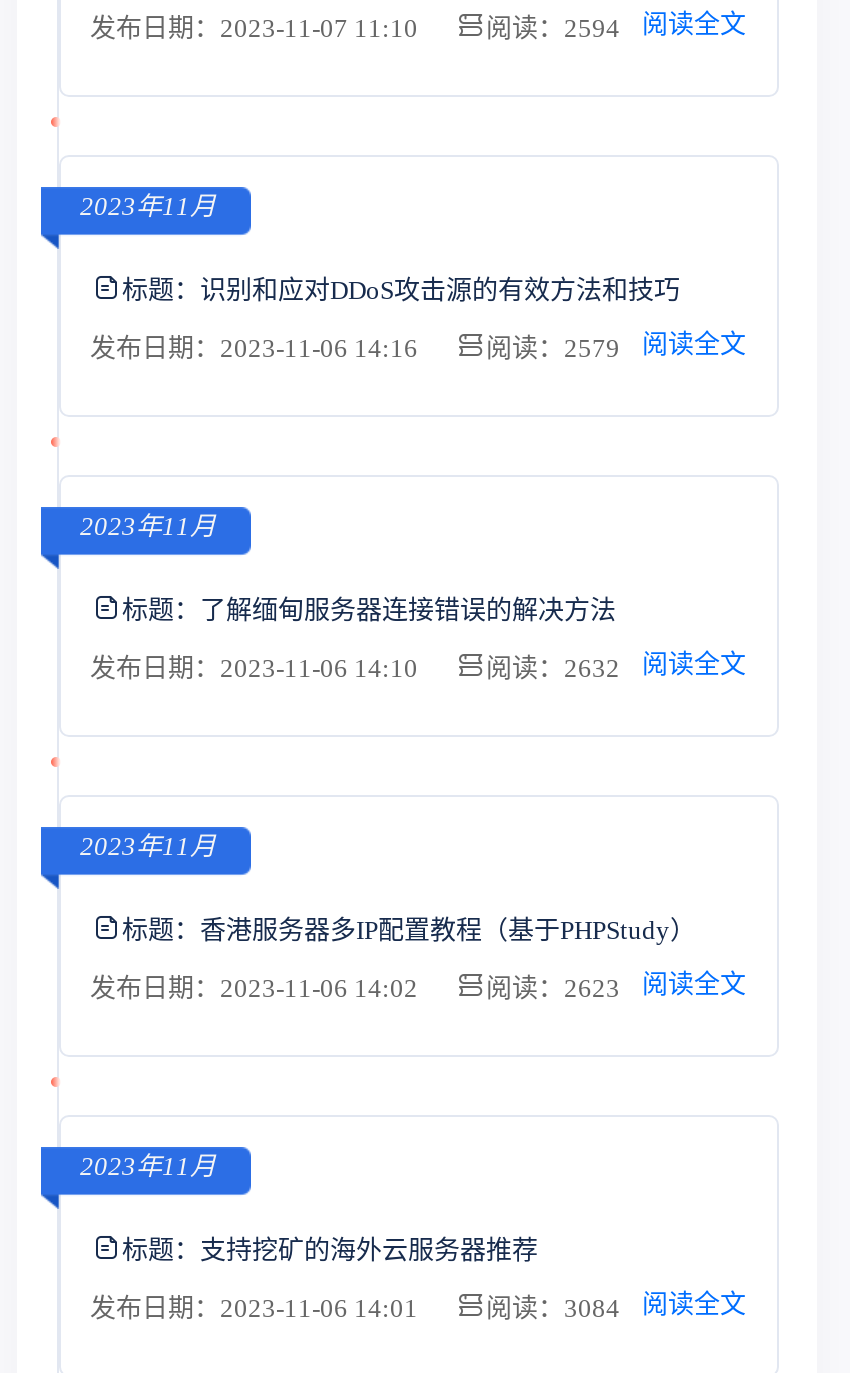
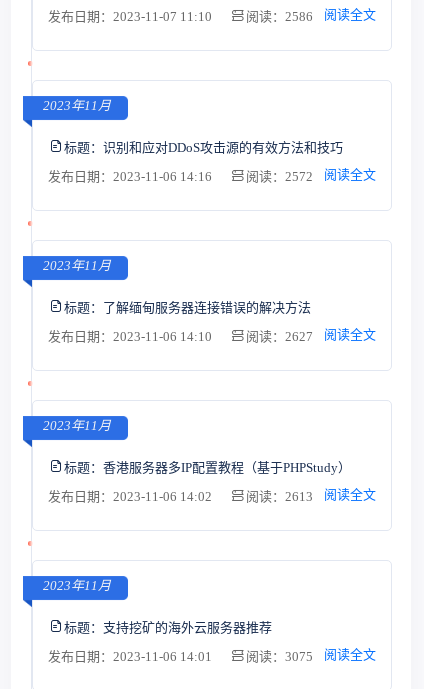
- 阅读：2594 阅读全文
+ 阅读：2586 阅读全文

- 阅读：2579 阅读全文
+ 阅读：2572 阅读全文

- 阅读：2632 阅读全文
+ 阅读：2627 阅读全文

- 阅读：2623 阅读全文
+ 阅读：2613 阅读全文

- 阅读：3084 阅读全文
+ 阅读：3075 阅读全文
